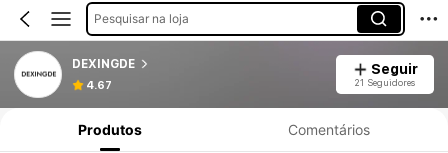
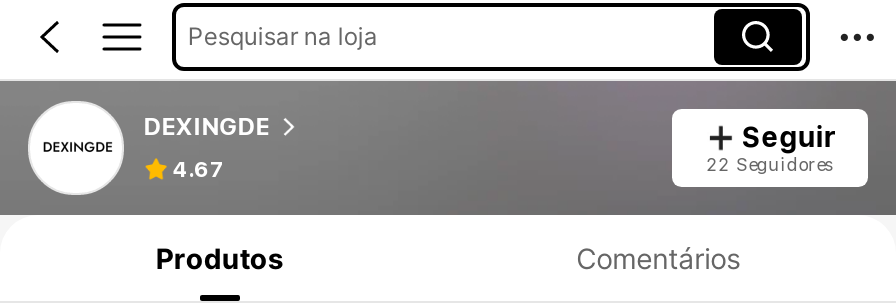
- 21 Seguidores
+ 22 Seguidores
